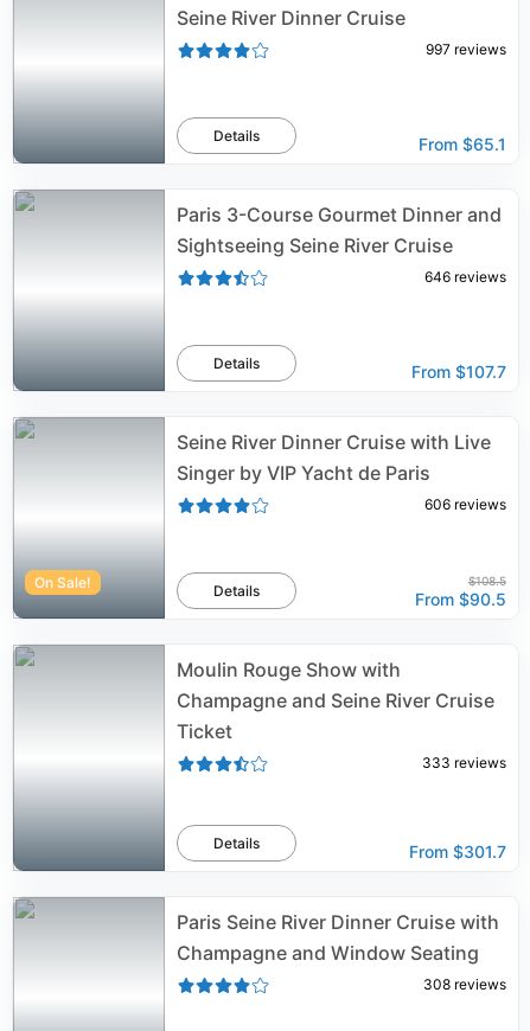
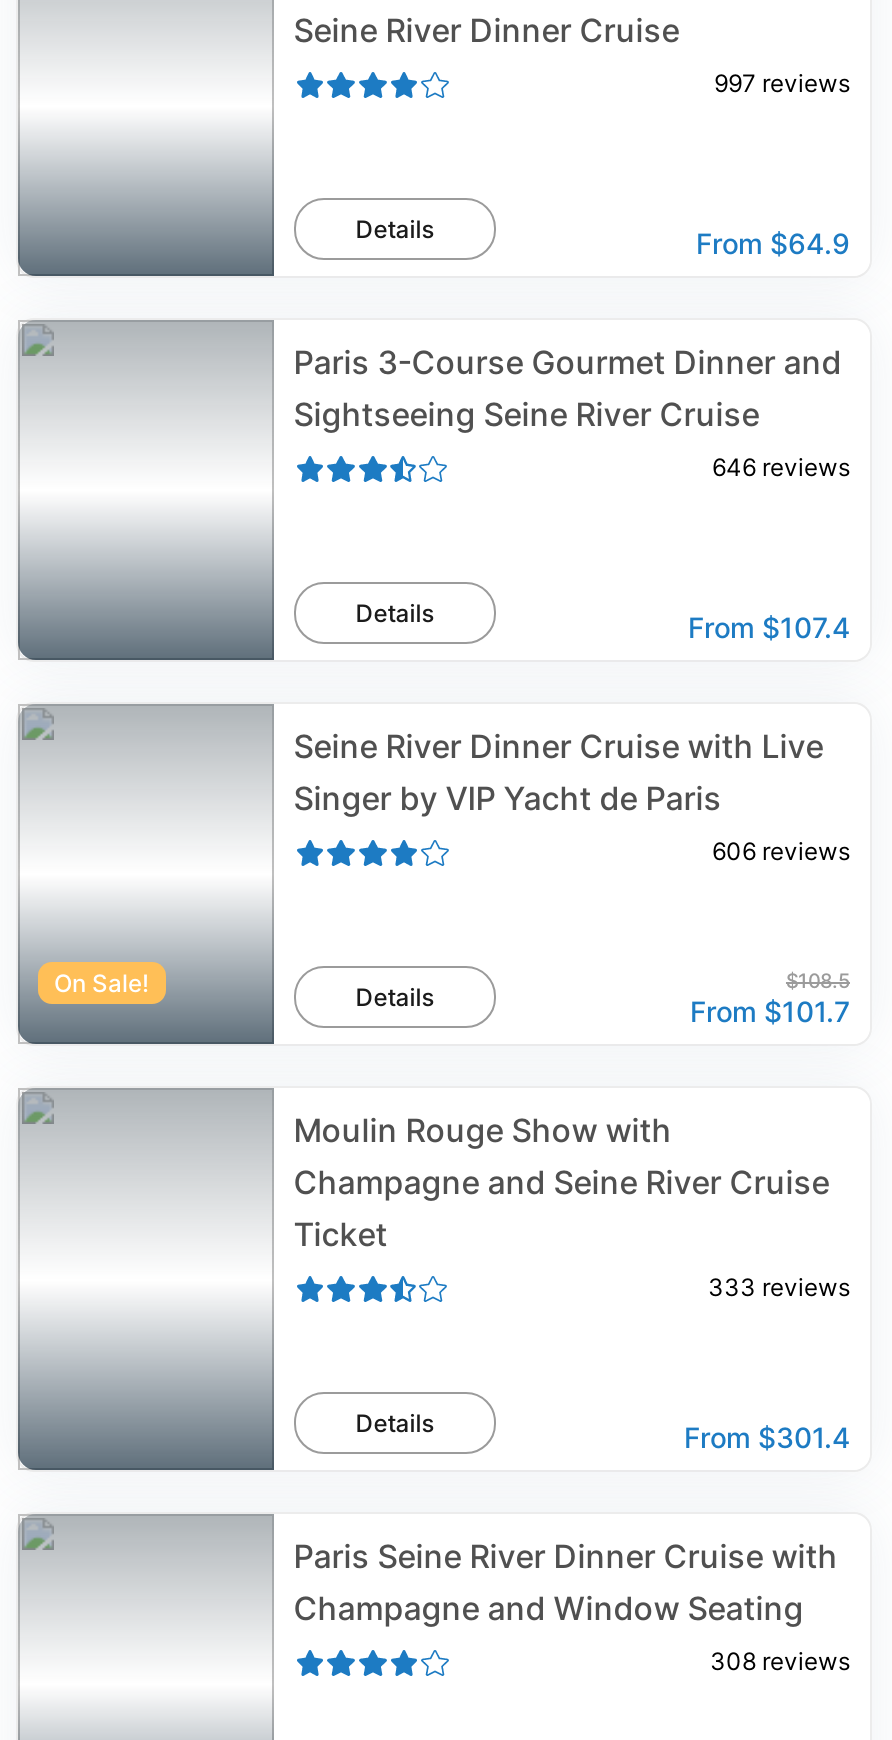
- From $65.1
+ From $64.9

- From $107.7
+ From $107.4

- From $90.5
+ From $101.7

- From $301.7
+ From $301.4
